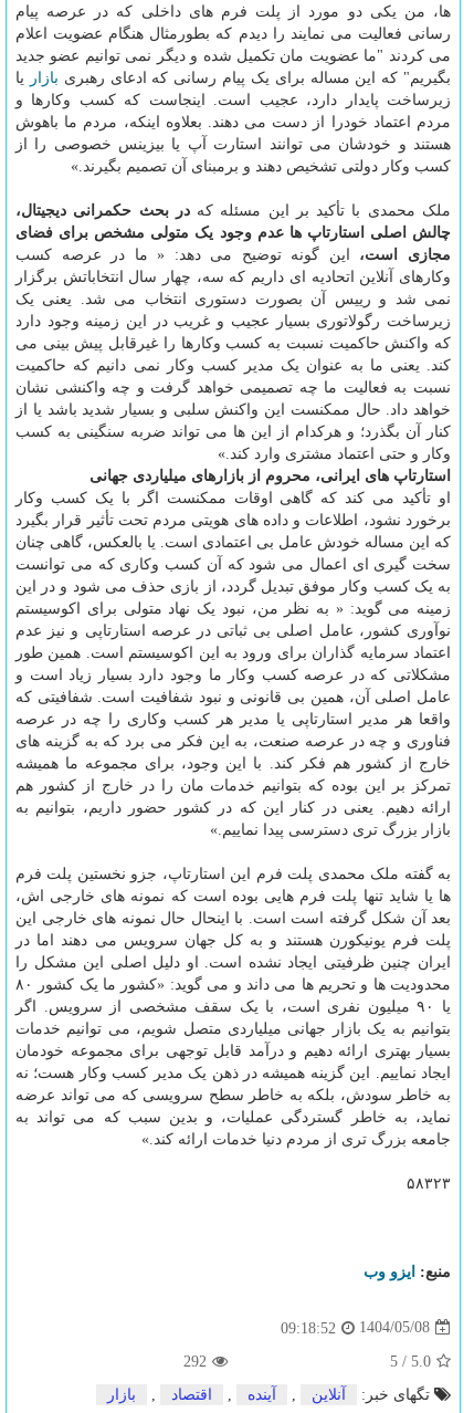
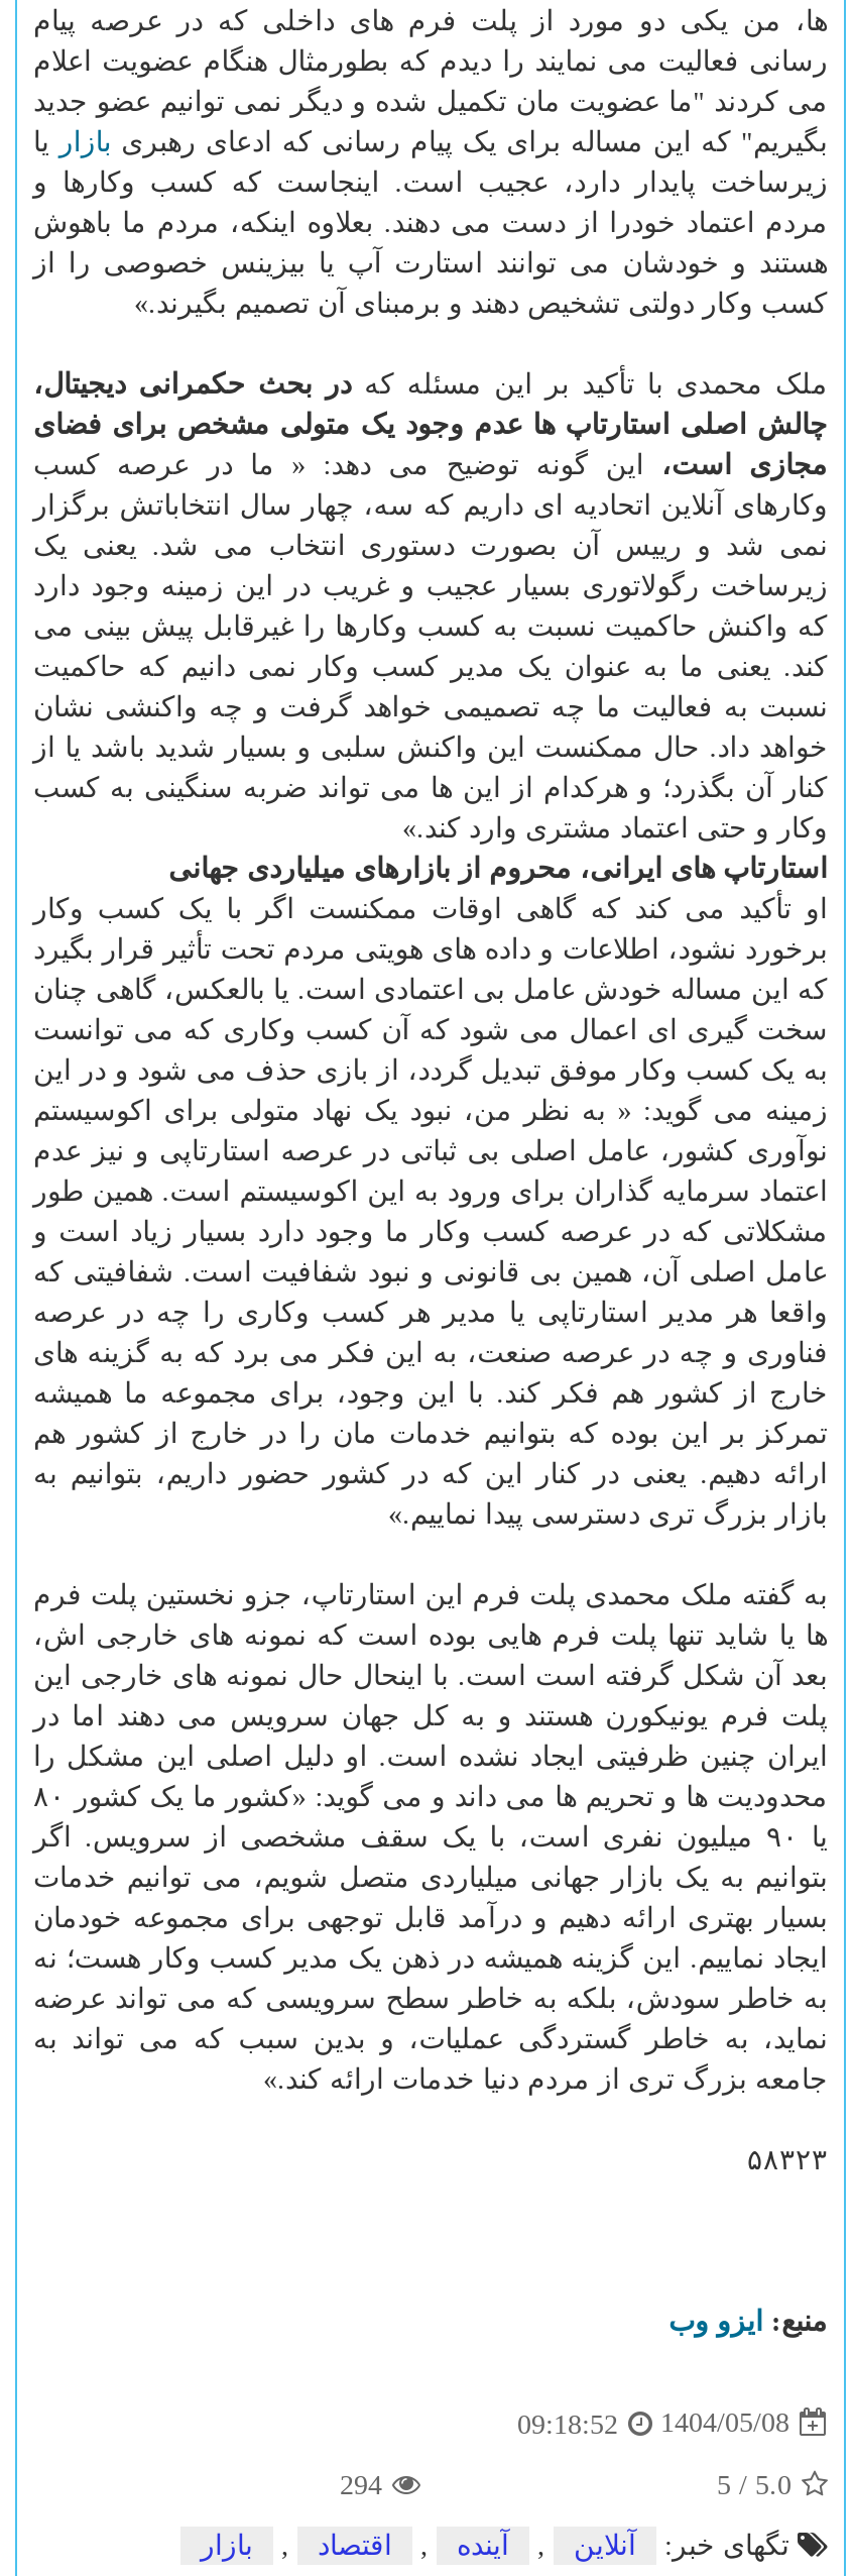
- 292
+ 294
